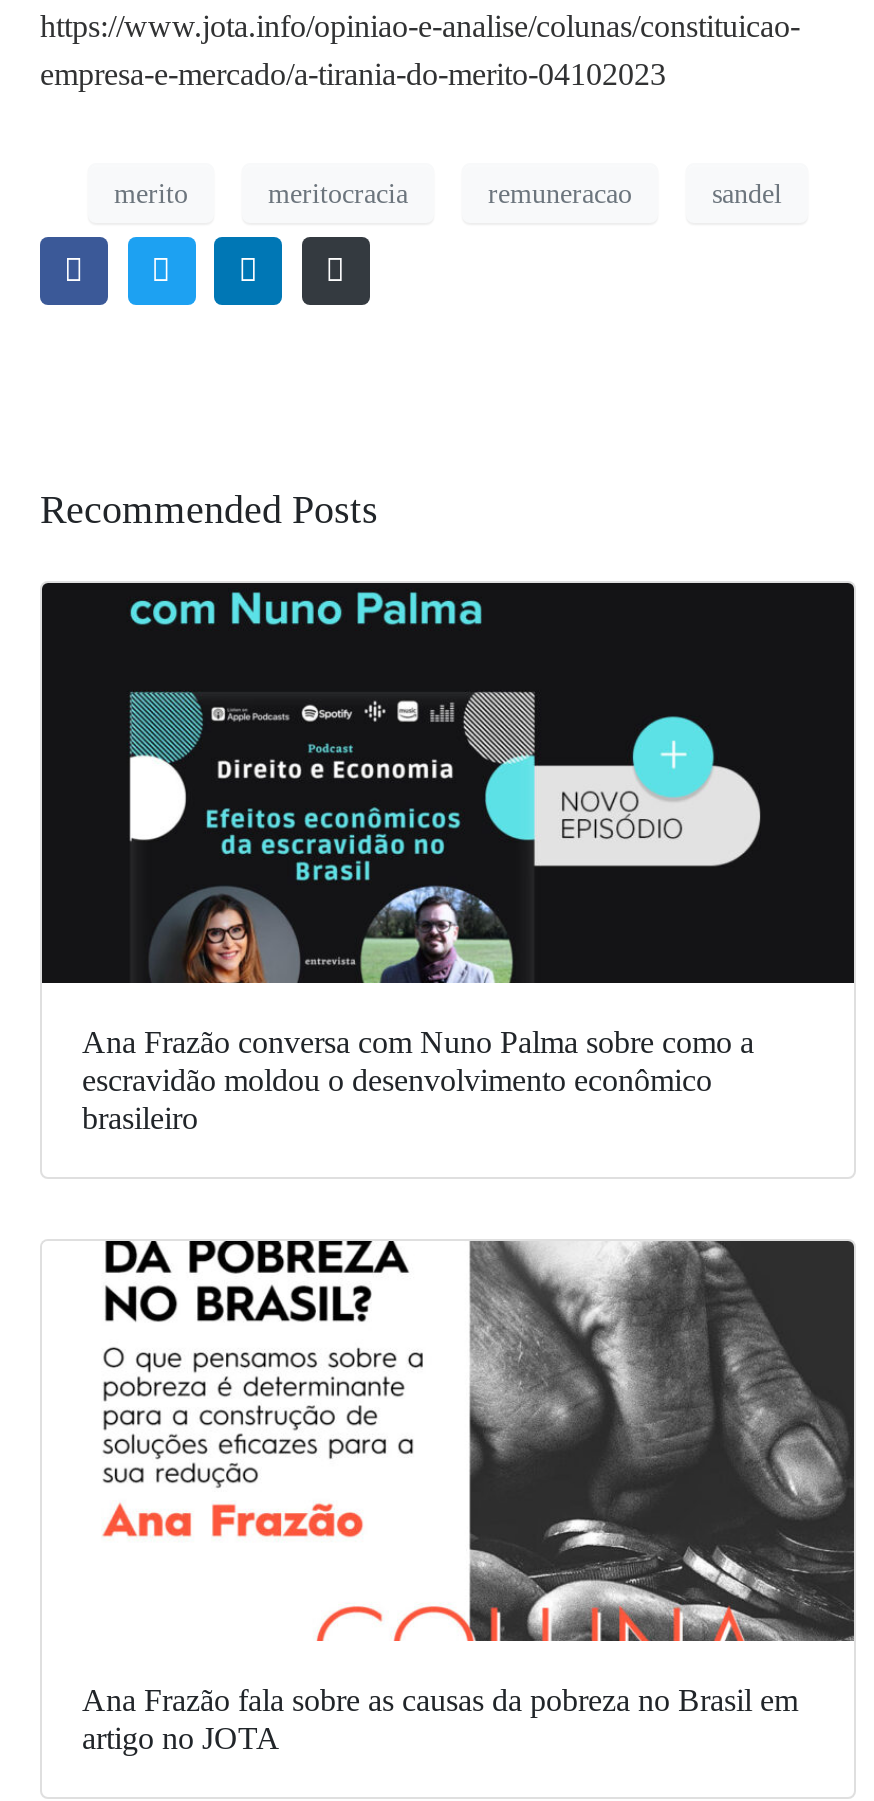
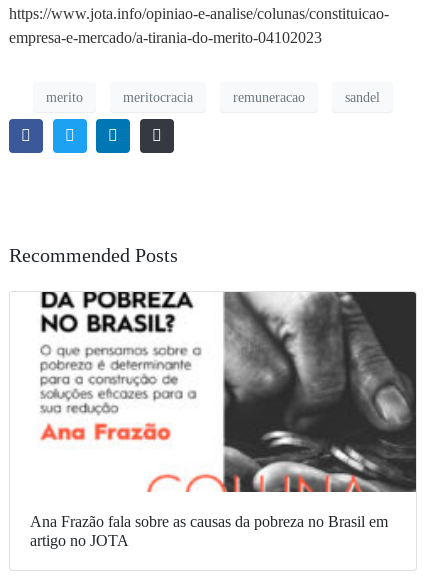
- [image]
- Ana Frazão conversa com Nuno Palma sobre como a
- escravidão moldou o desenvolvimento econômico
- brasileiro
